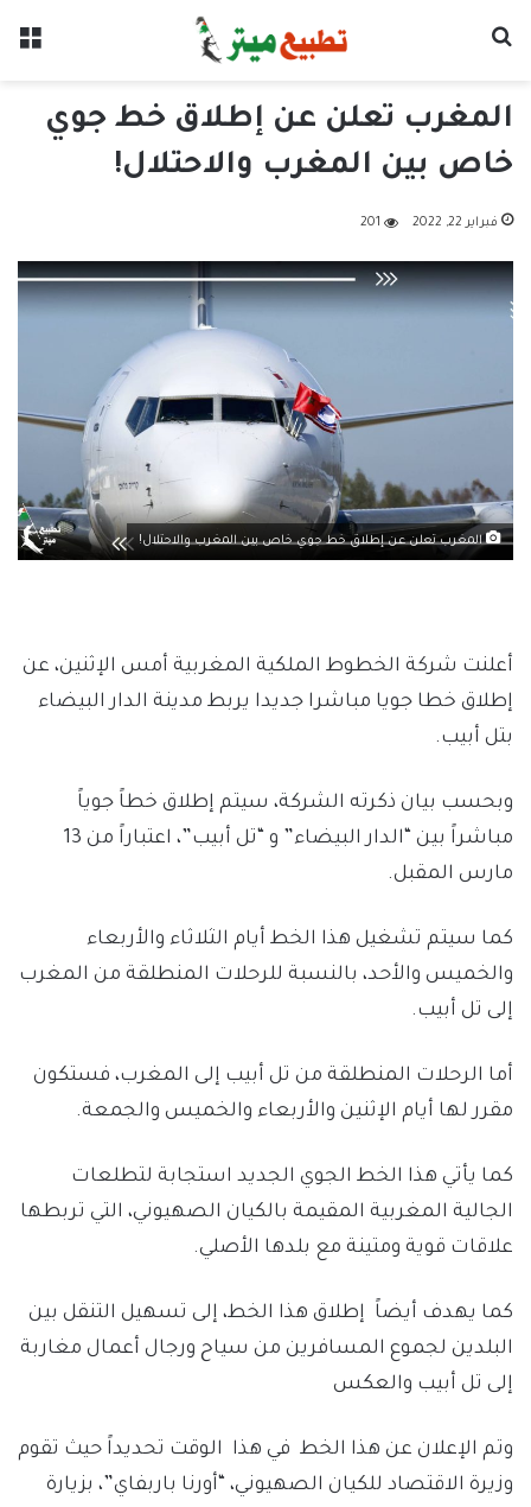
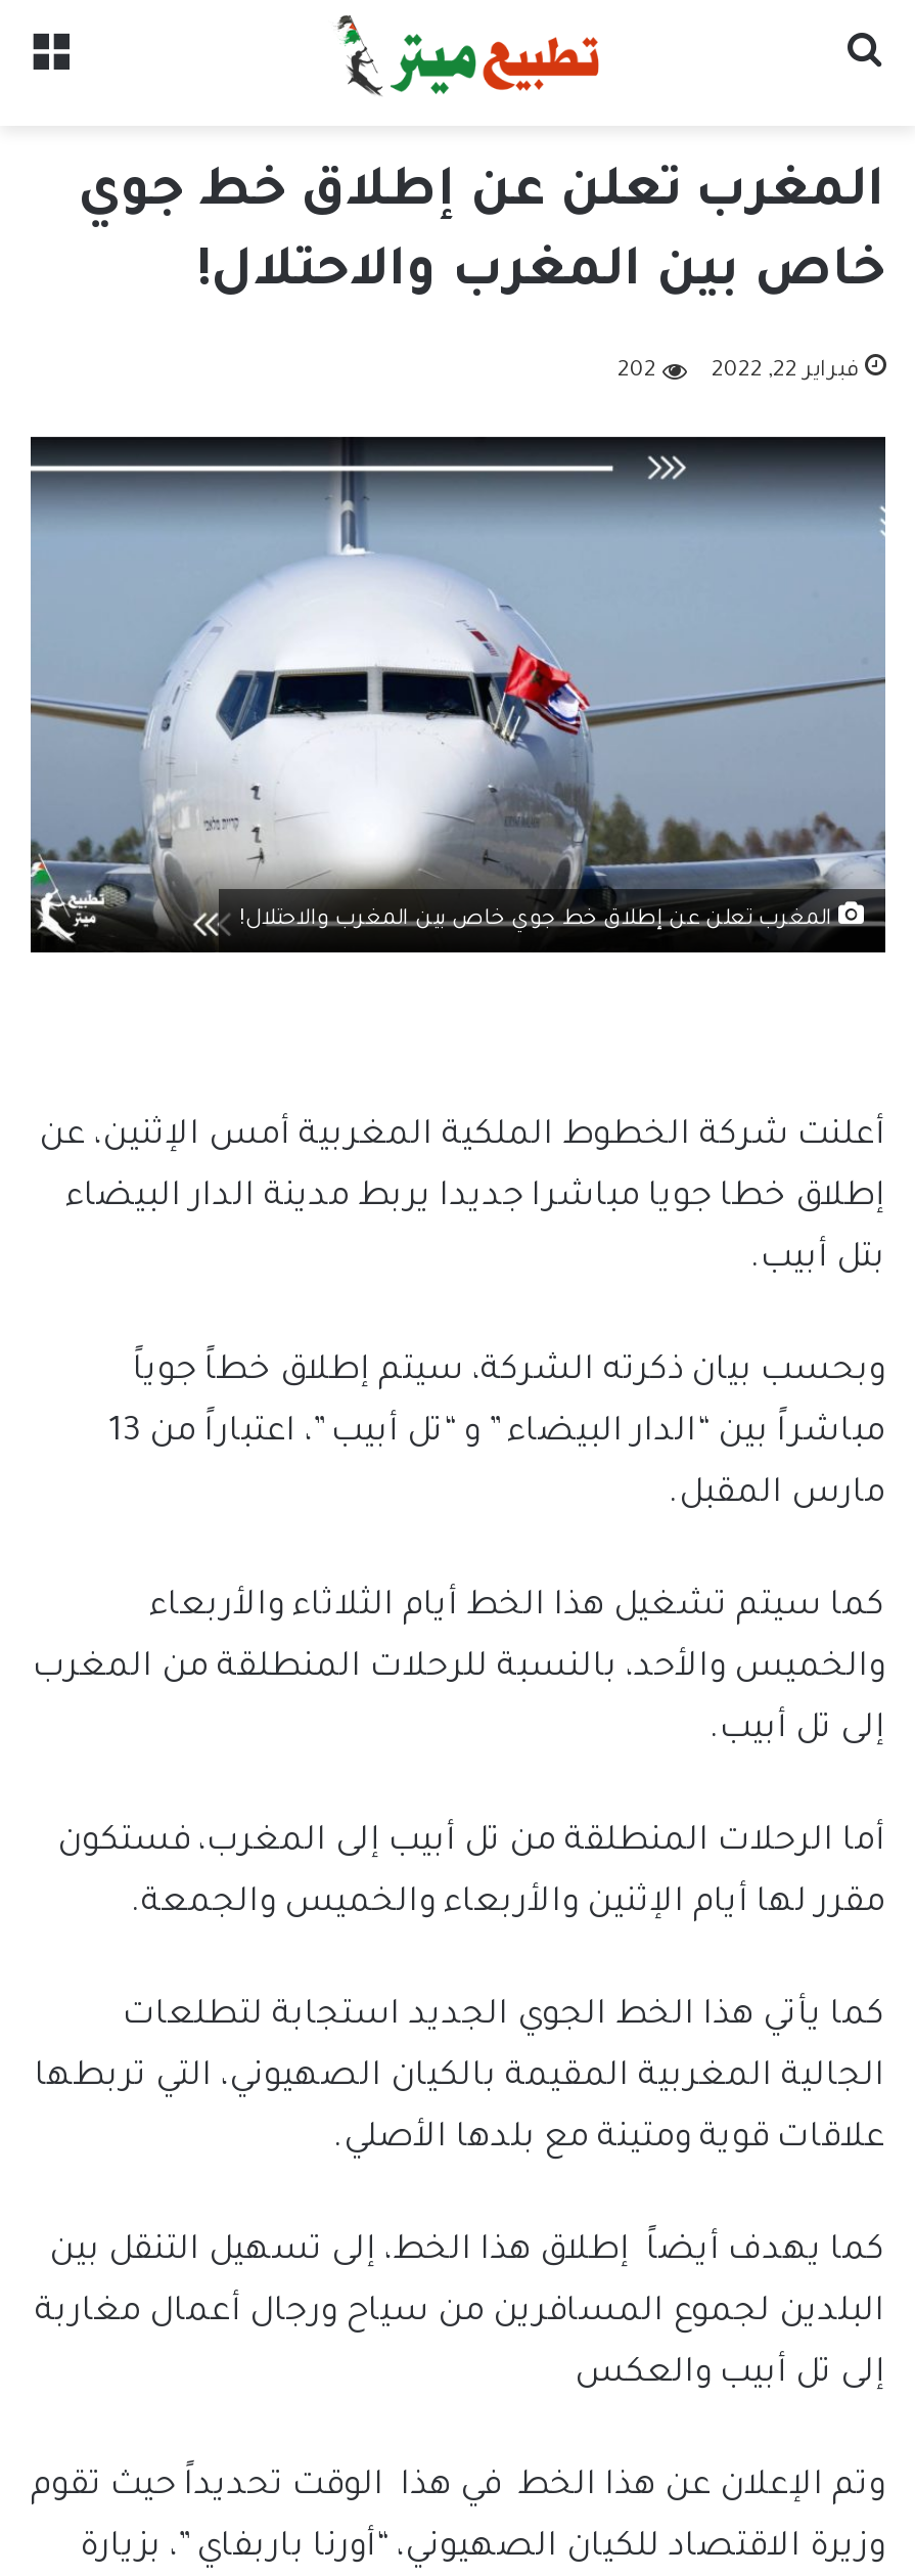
- 201
+ 202
